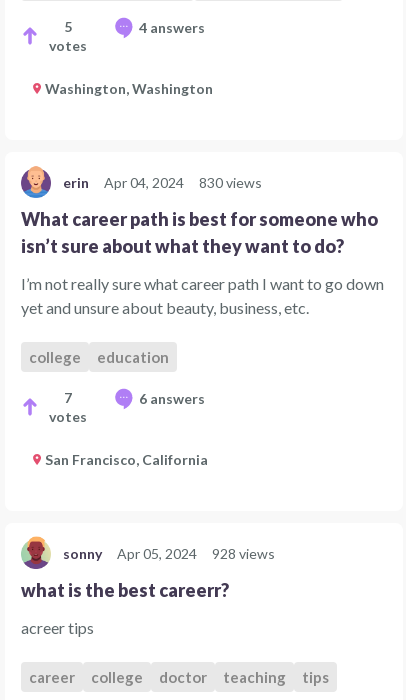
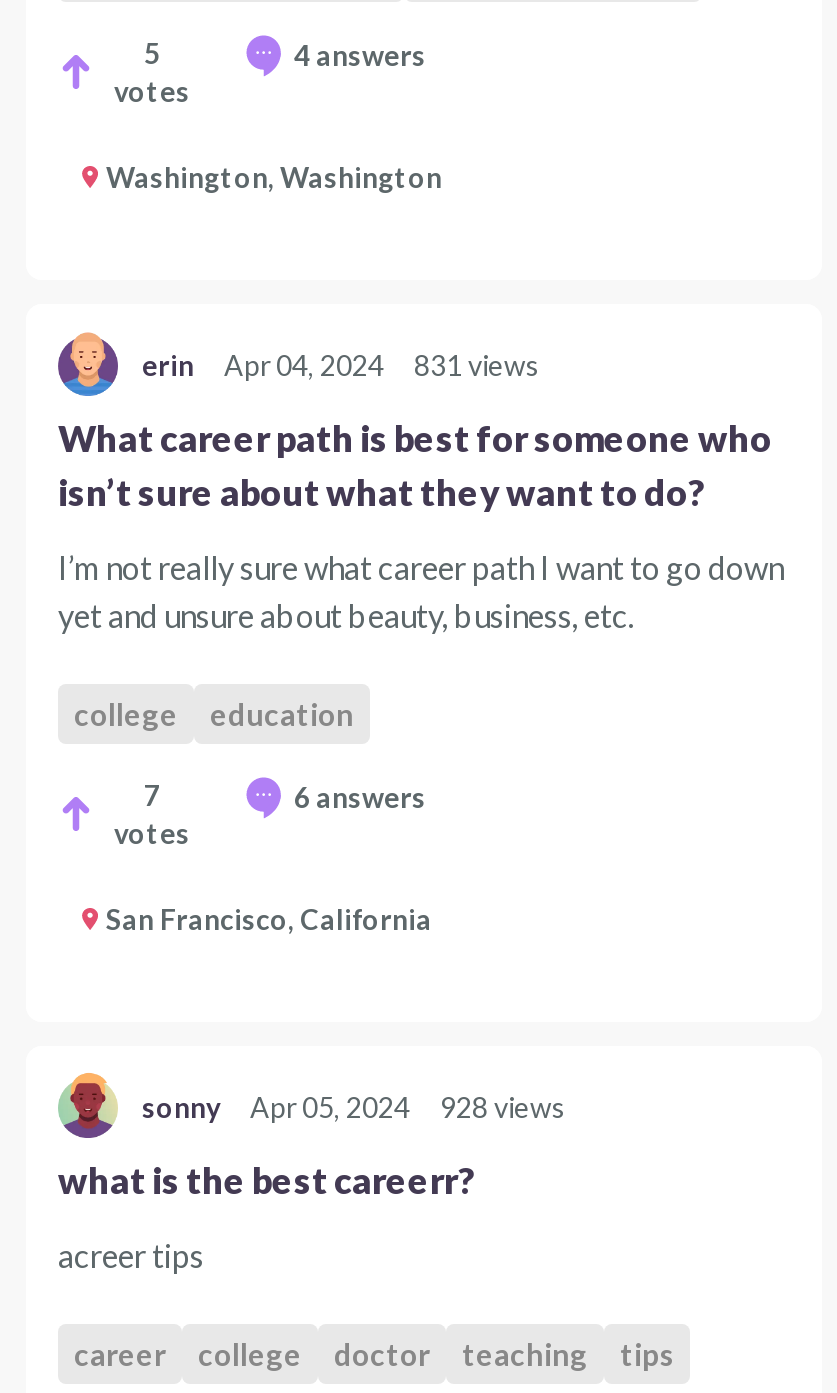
- erin Apr 04, 2024 830 views
+ erin Apr 04, 2024 831 views
